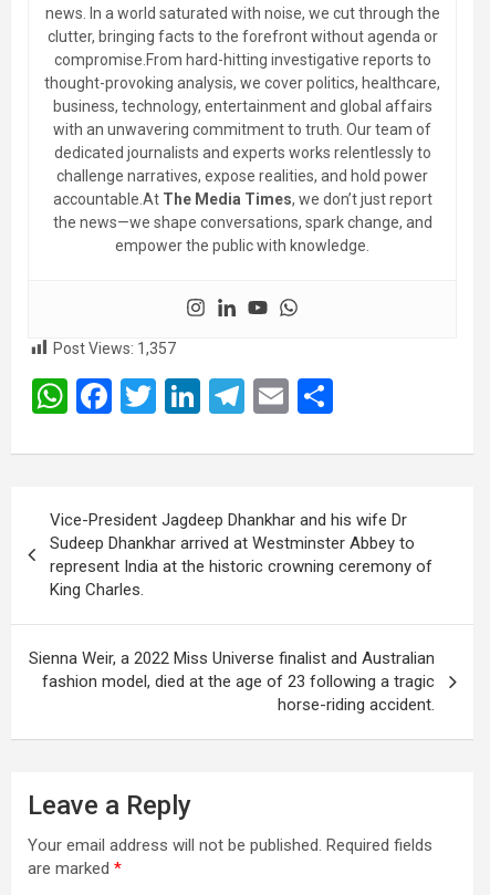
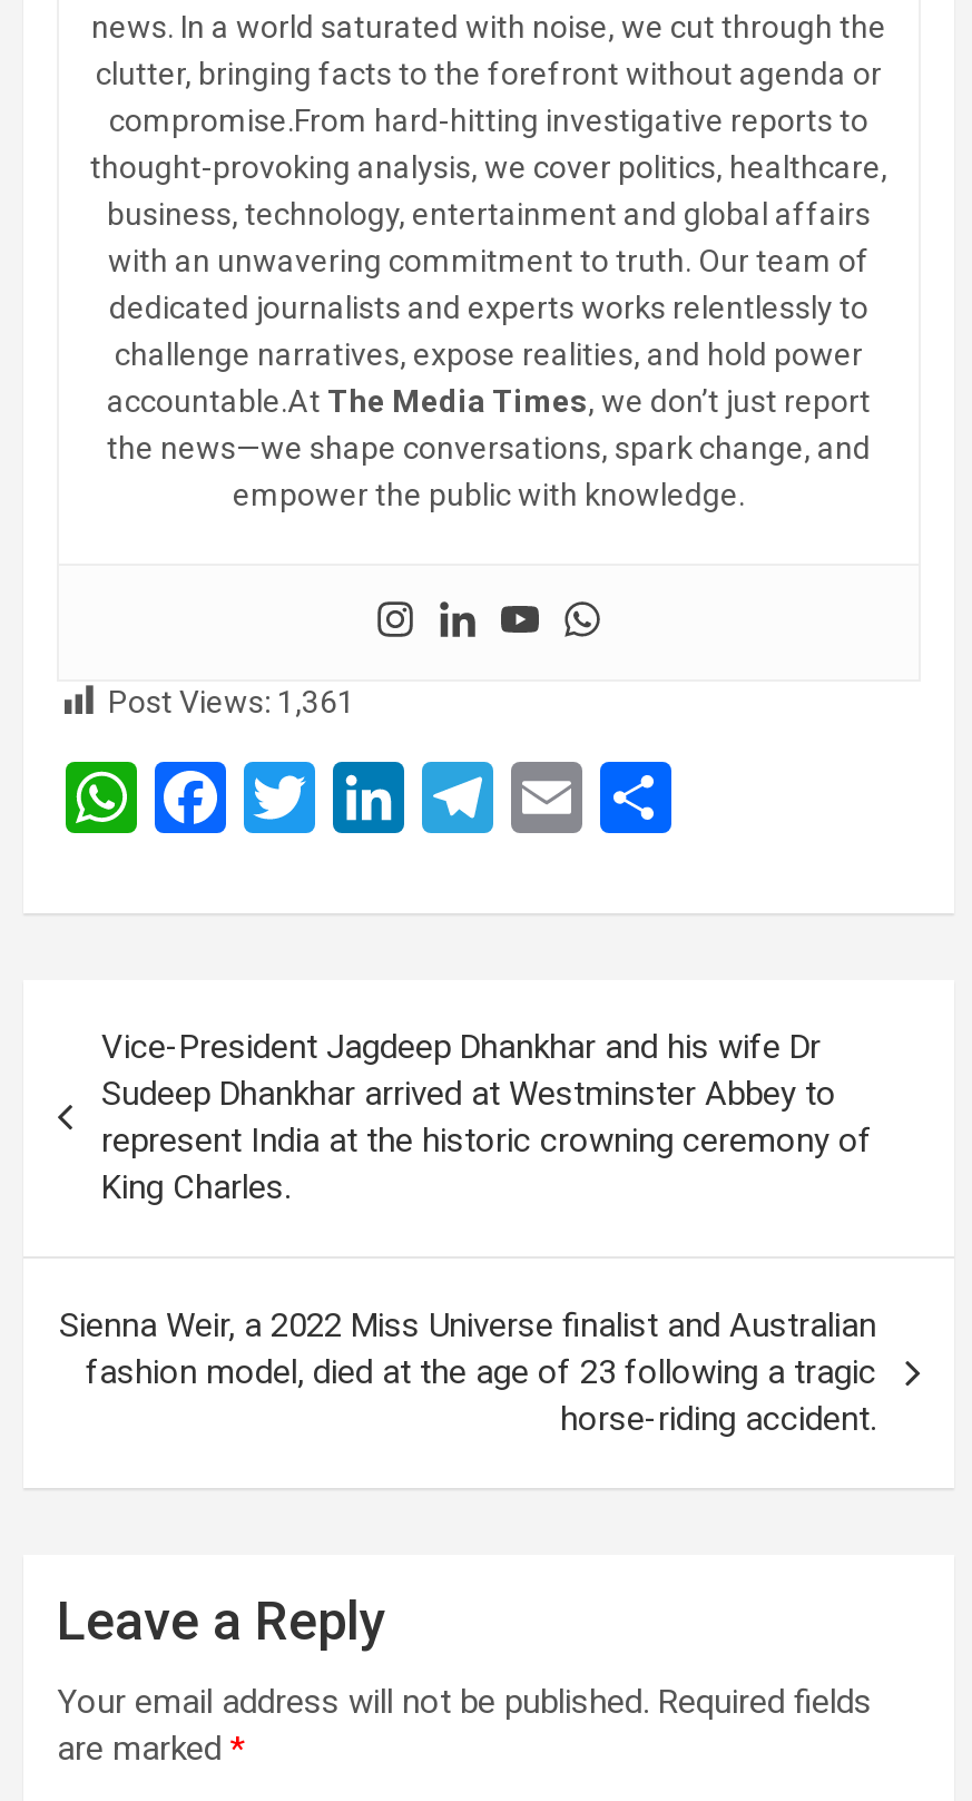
- Post Views: 1,357
+ Post Views: 1,361
